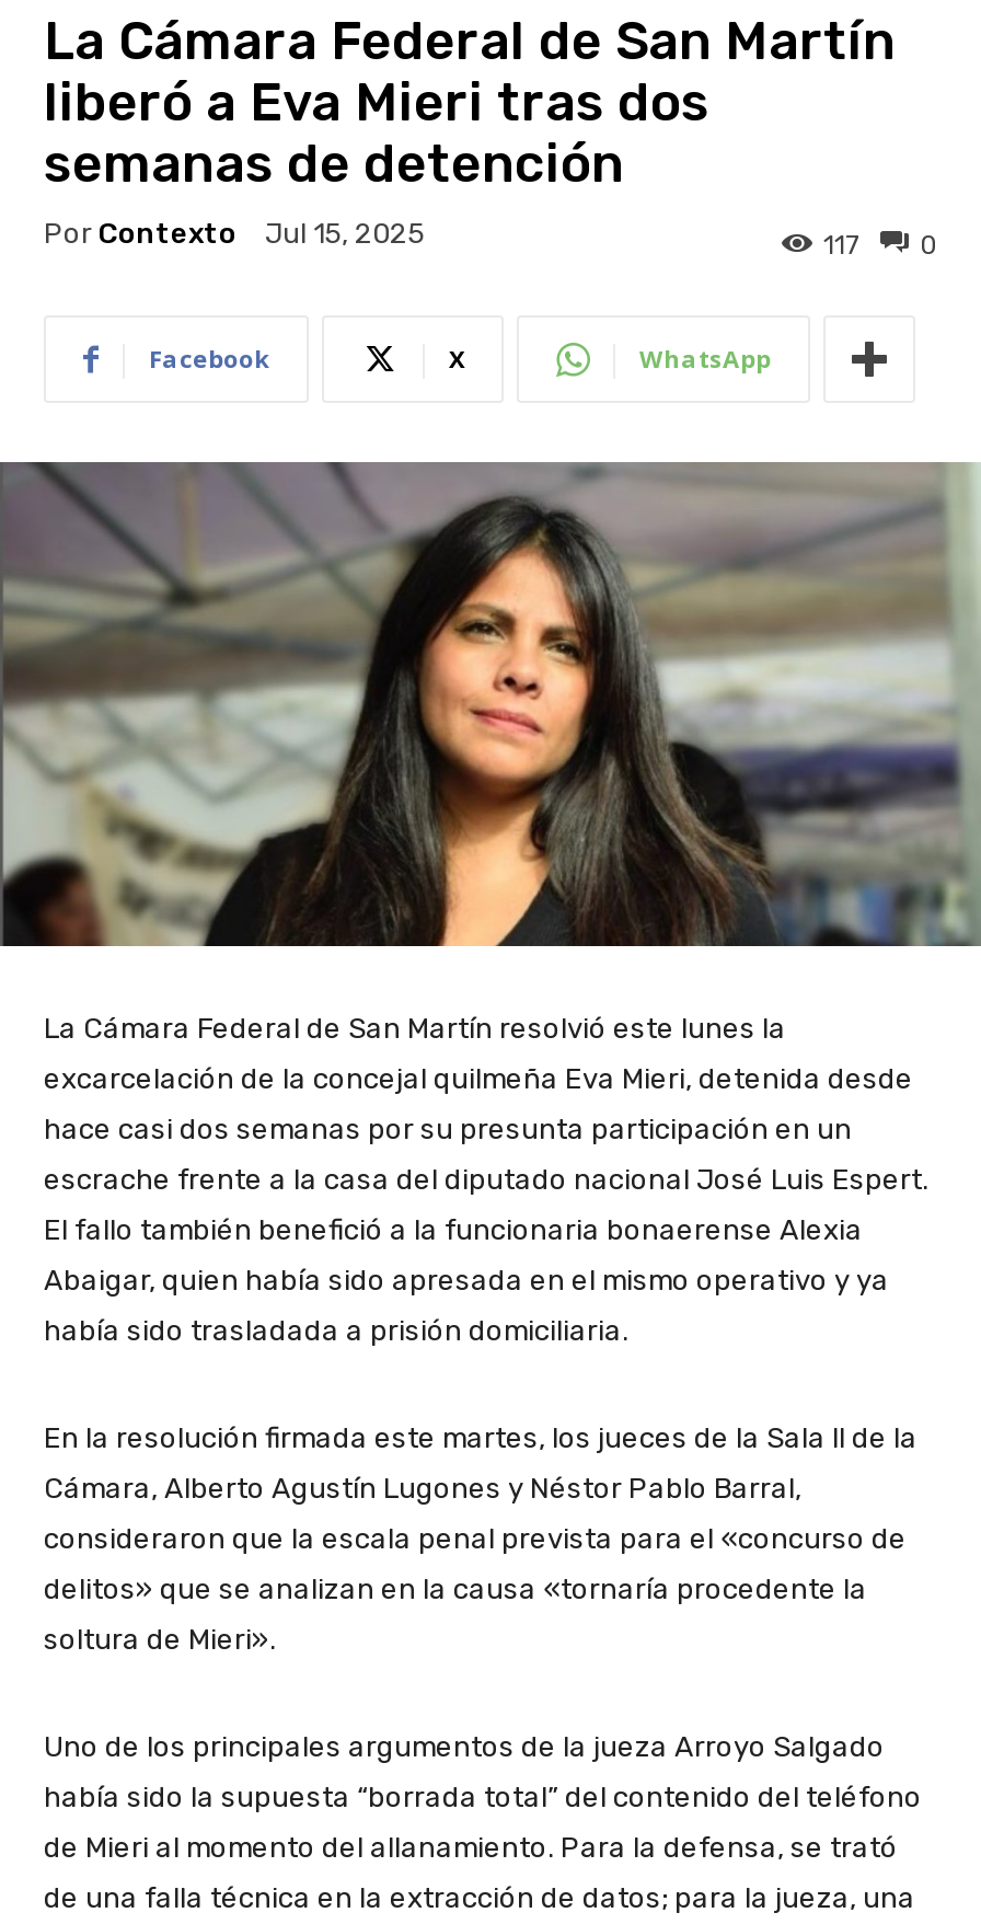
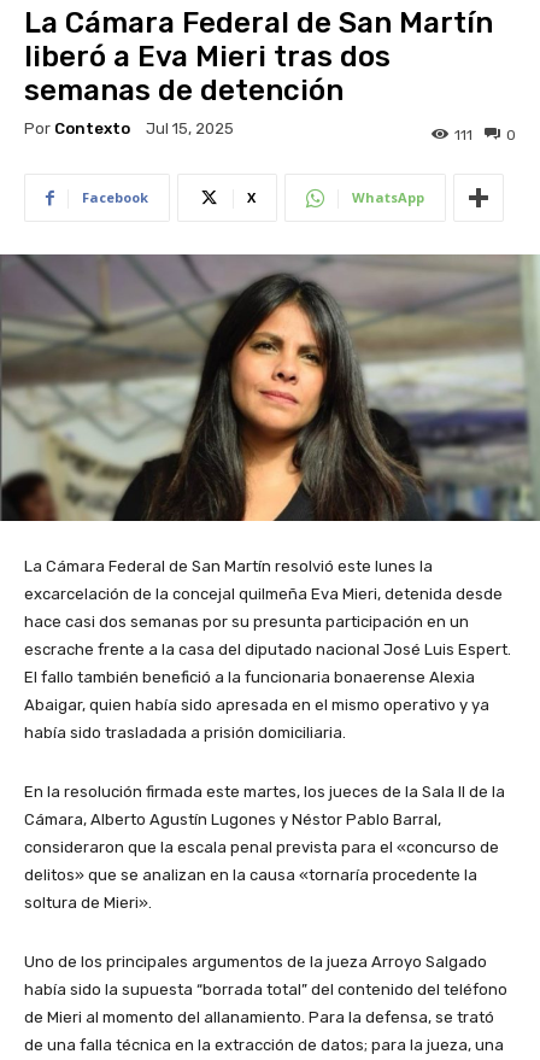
- 117 0
+ 111 0
